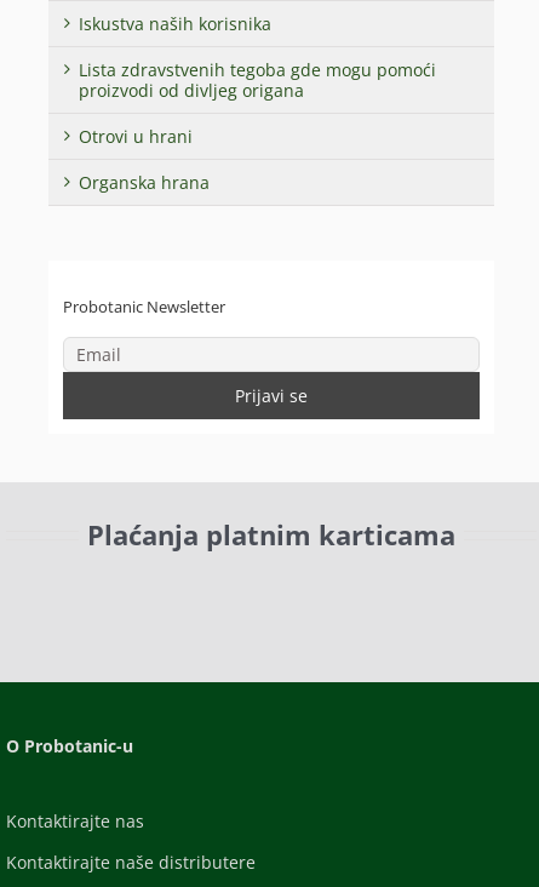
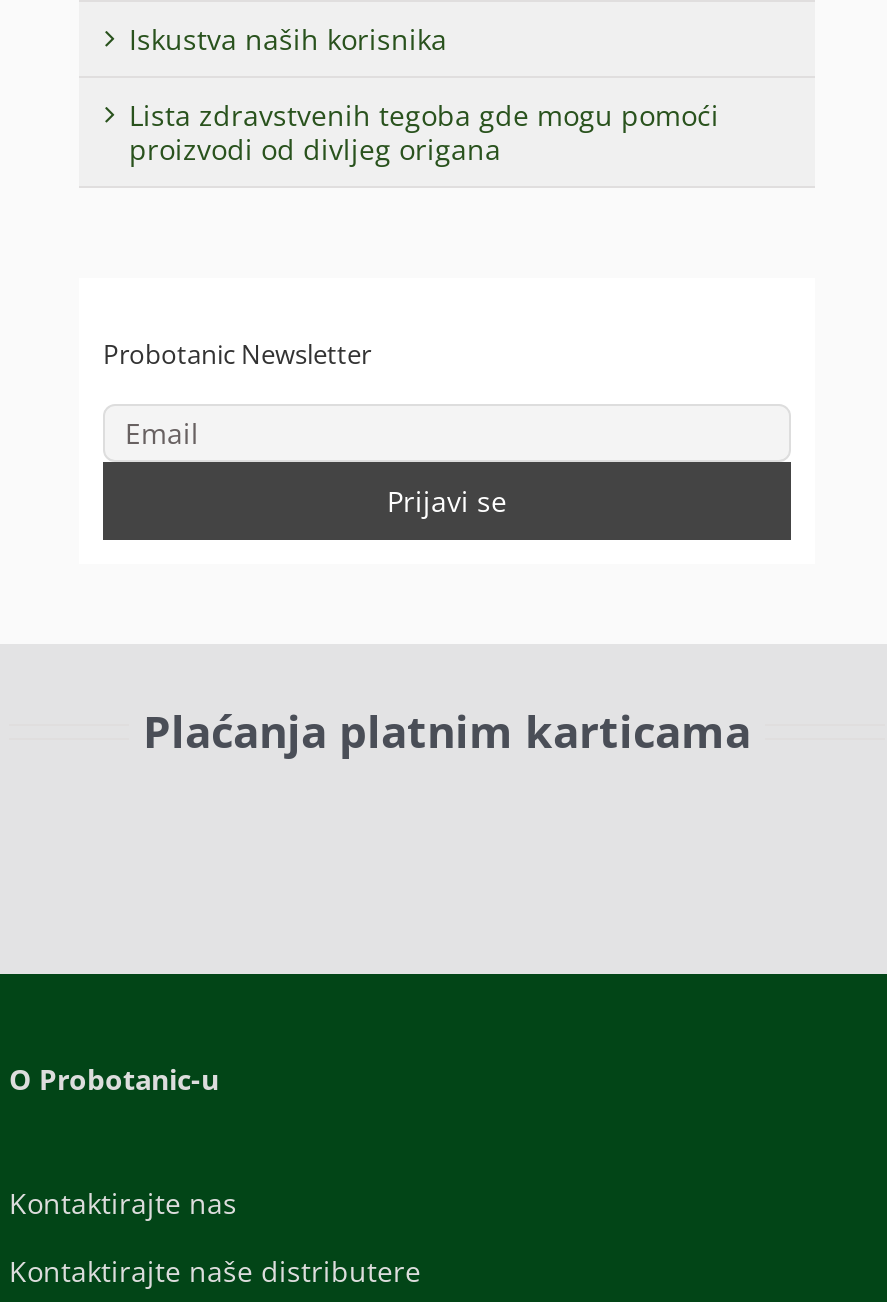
- Otrovi u hrani
- Organska hrana
